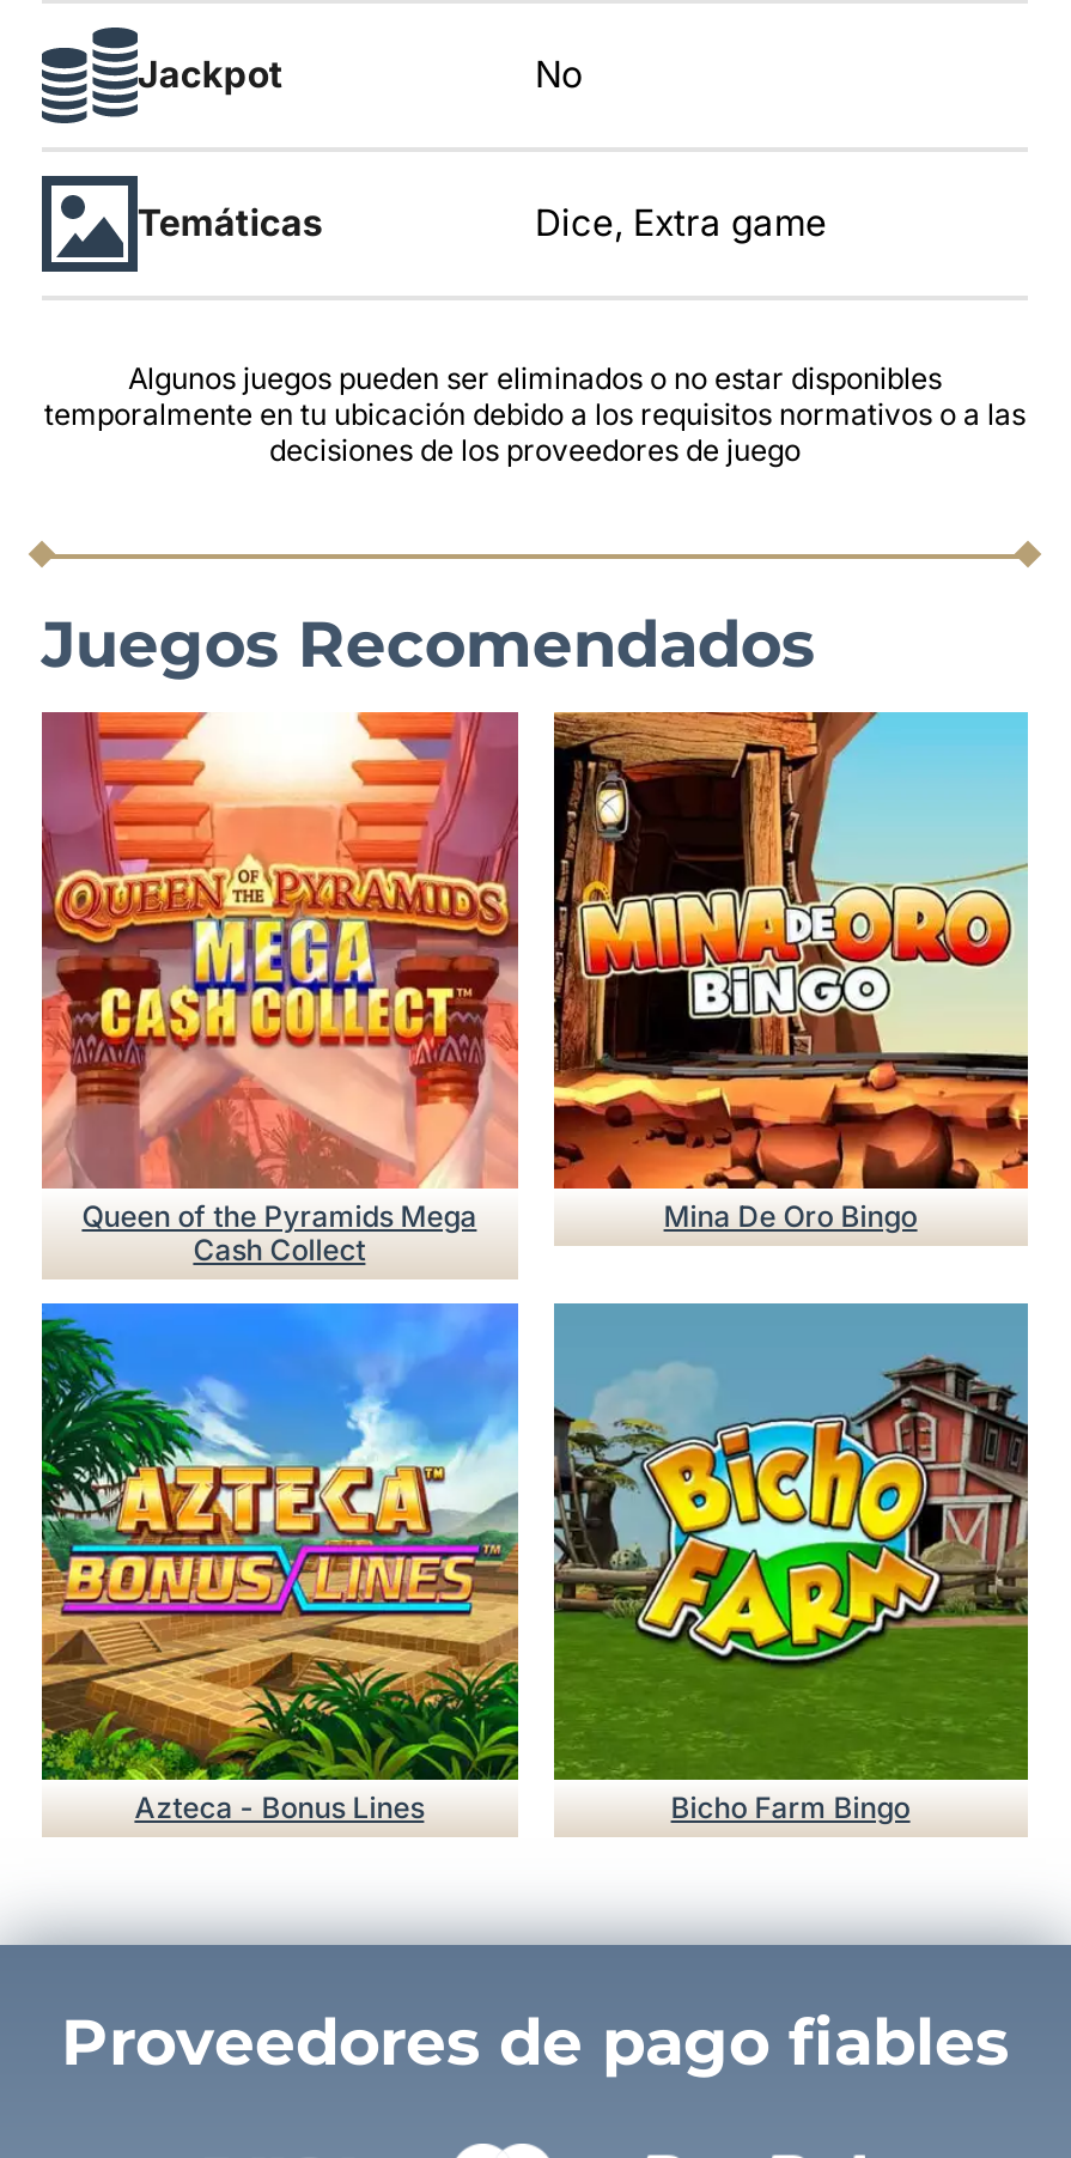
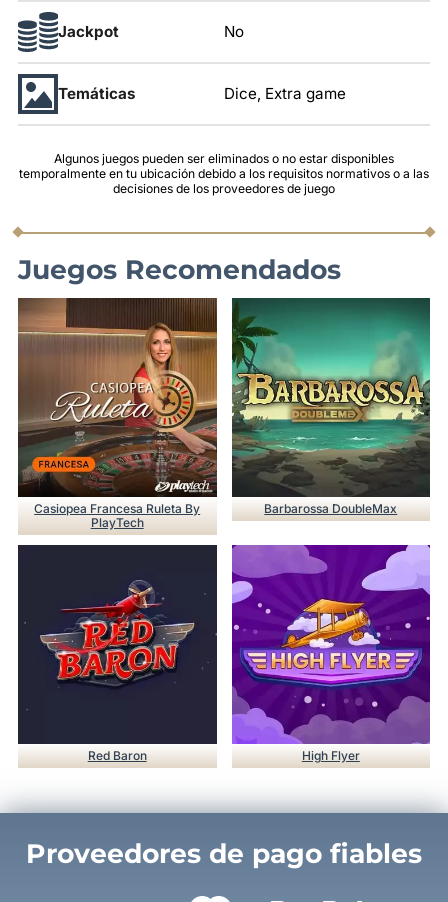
- [image]
- Queen of the Pyramids Mega
- Cash Collect
+ [image]
+ Casiopea Francesa Ruleta By
+ PlayTech

- [image]
- Mina De Oro Bingo
+ [image]
+ Barbarossa DoubleMax

- [image]
- Azteca - Bonus Lines
- Bicho Farm Bingo
+ [image]
+ Red Baron
+ High Flyer

- [image]
+ [image]
